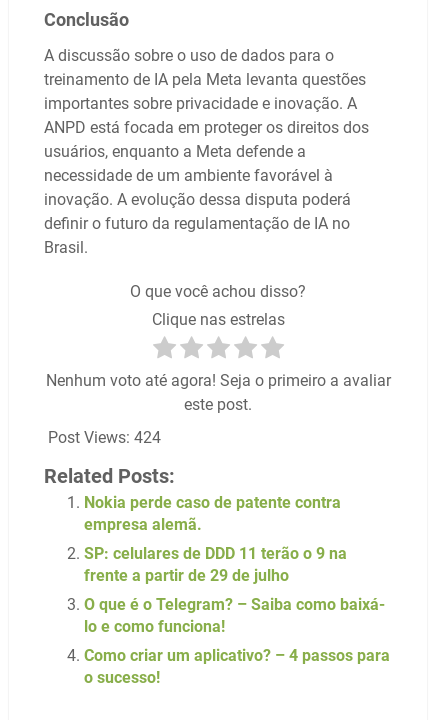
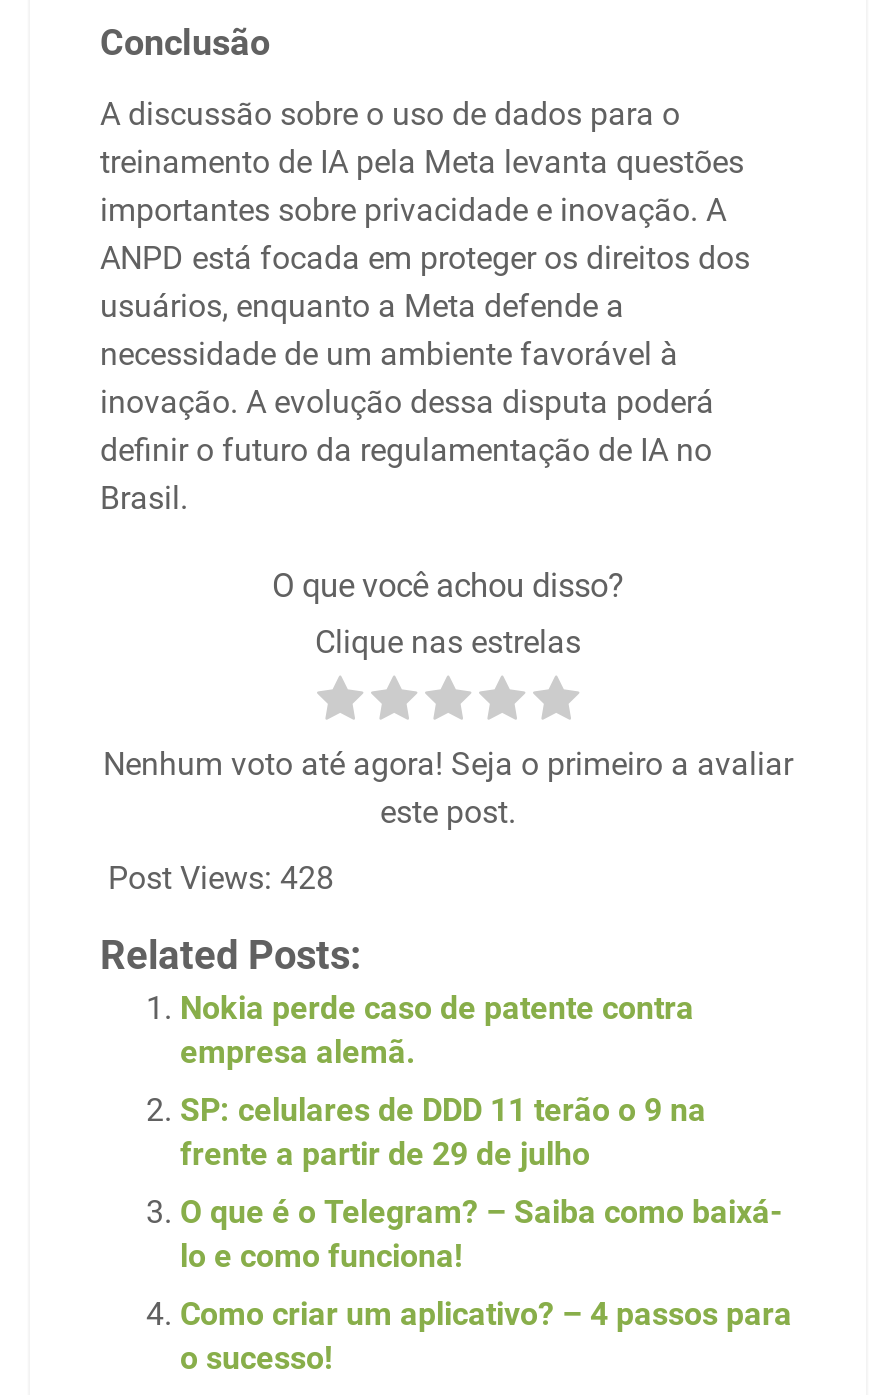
- Post Views: 424
+ Post Views: 428
